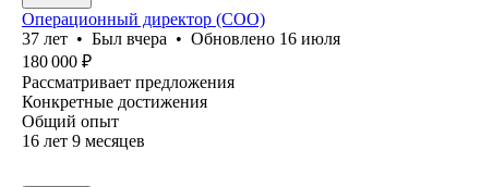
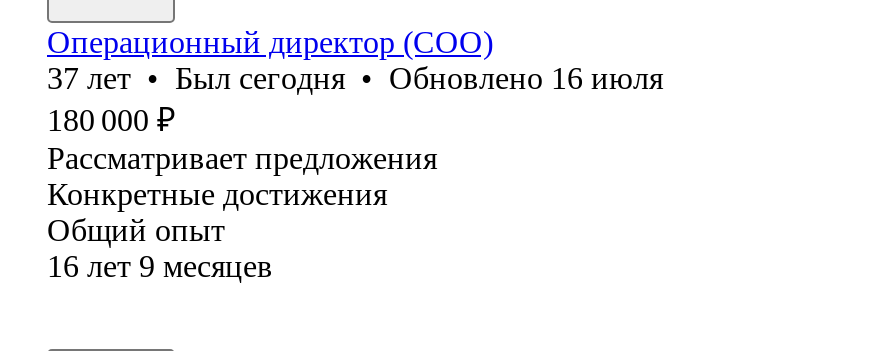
- 37 лет • Был вчера • Обновлено 16 июля
+ 37 лет • Был сегодня • Обновлено 16 июля
